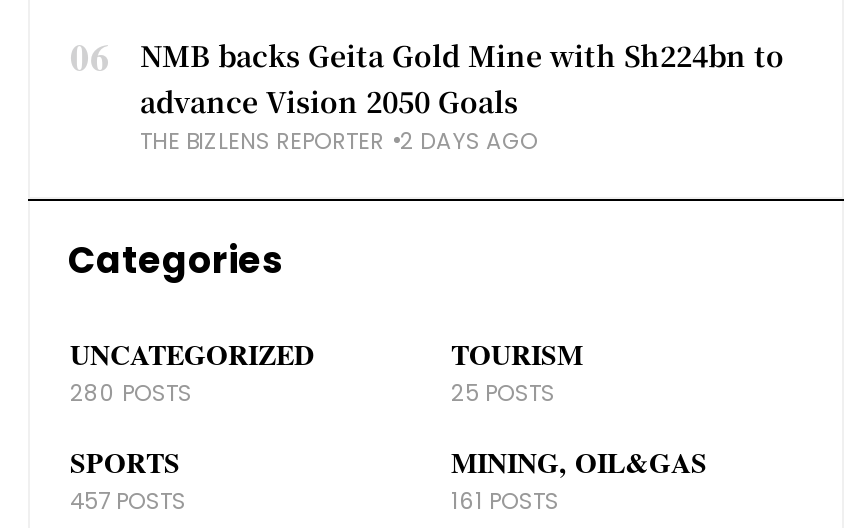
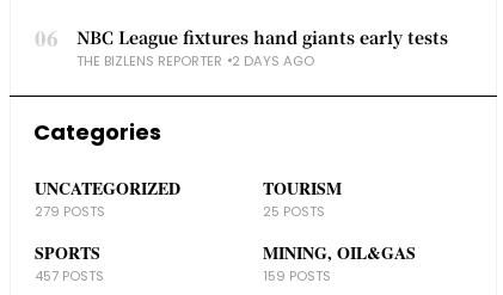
- NMB backs Geita Gold Mine with Sh224bn to
- advance Vision 2050 Goals
+ NBC League fixtures hand giants early tests

- 280 POSTS
+ 279 POSTS

- 161 POSTS
+ 159 POSTS
